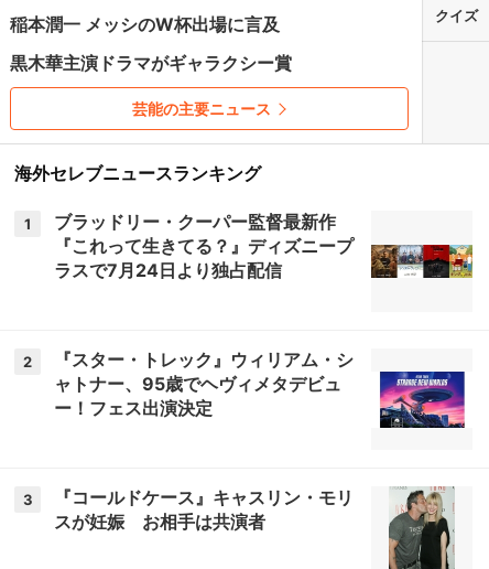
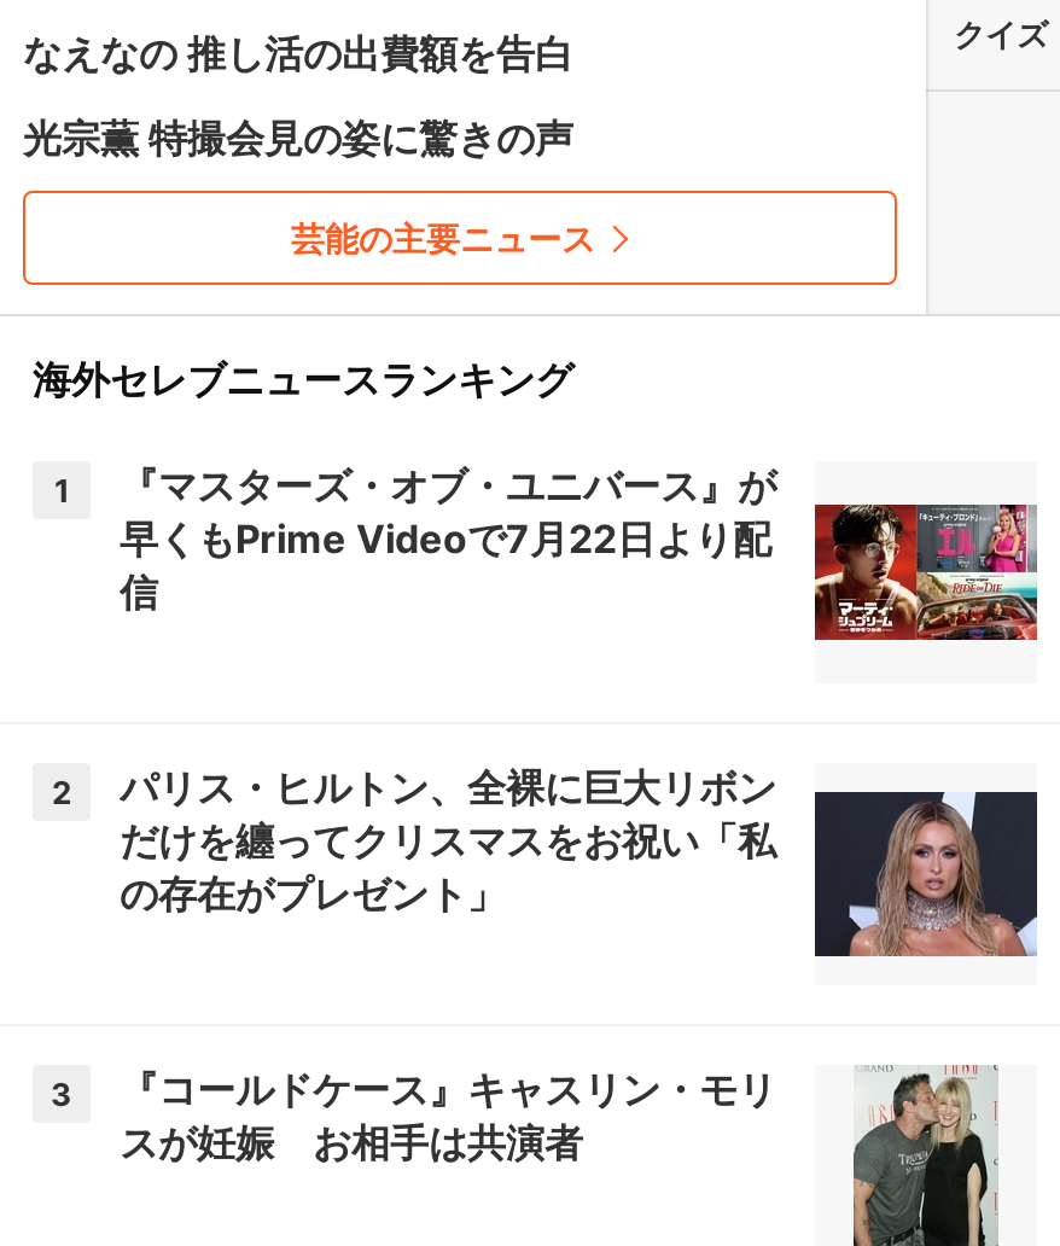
- 稲本潤一 メッシのW杯出場に言及
+ なえなの 推し活の出費額を告白

- 黒木華主演ドラマがギャラクシー賞
+ 光宗薫 特撮会見の姿に驚きの声

- [image]
- ブラッドリー・クーパー監督最新作
- 『これって生きてる？』ディズニープ
- ラスで7月24日より独占配信
+ [image]
+ 『マスターズ・オブ・ユニバース』が
+ 早くもPrime Videoで7月22日より配
+ 信

- [image]
- 『スター・トレック』ウィリアム・シ
- ャトナー、95歳でヘヴィメタデビュ
- ー！フェス出演決定
+ [image]
+ パリス・ヒルトン、全裸に巨大リボン
+ だけを纏ってクリスマスをお祝い「私
+ の存在がプレゼント」
